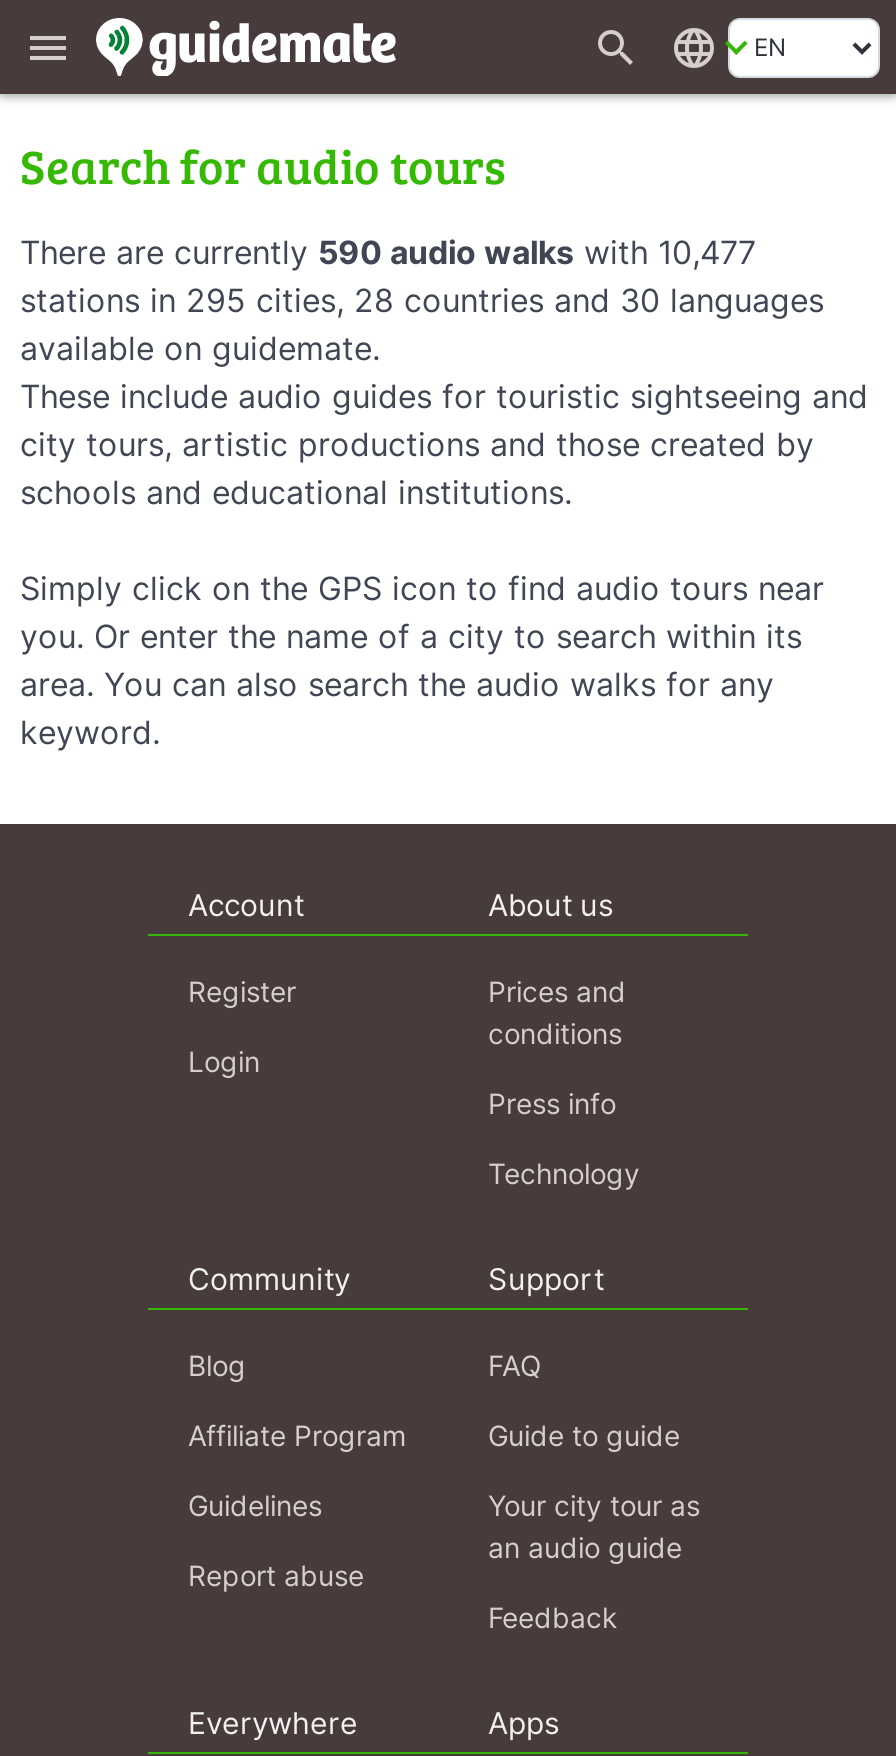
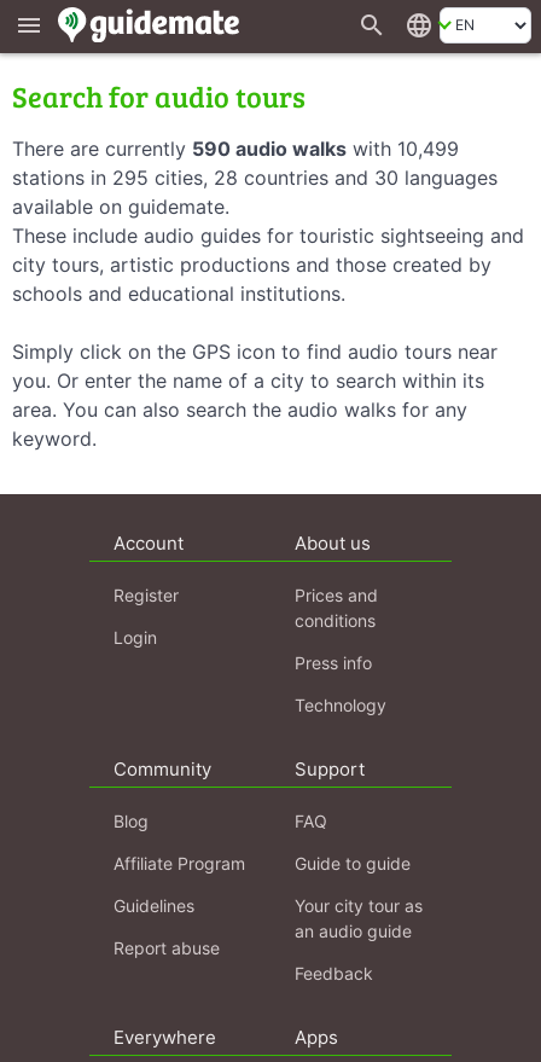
- There are currently 590 audio walks with 10,477
+ There are currently 590 audio walks with 10,499
